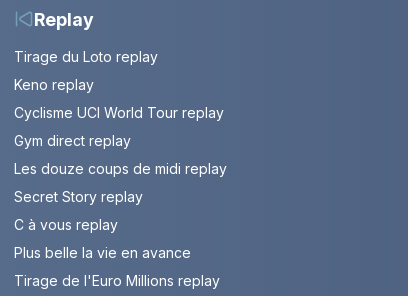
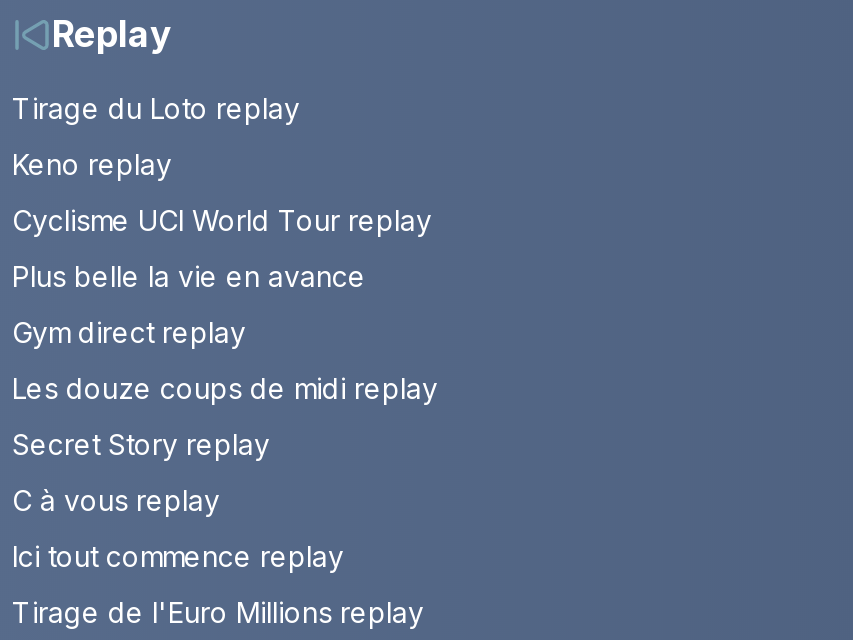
+ Ici tout commence replay

moved up: Plus belle la vie en avance
